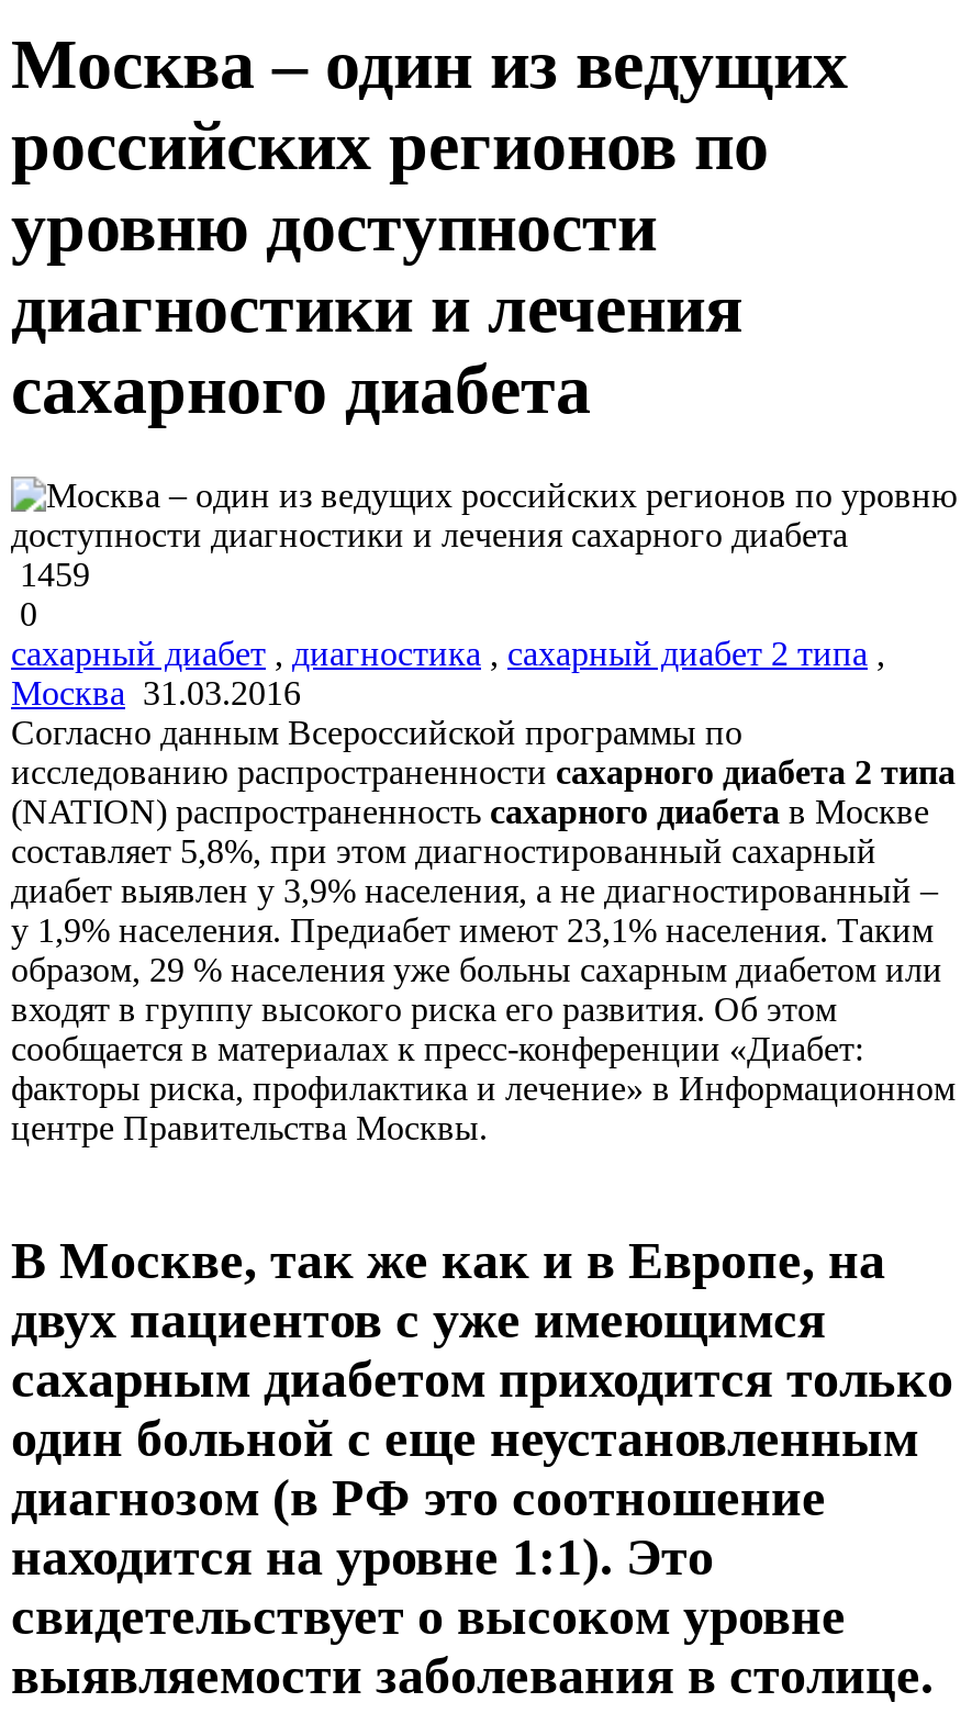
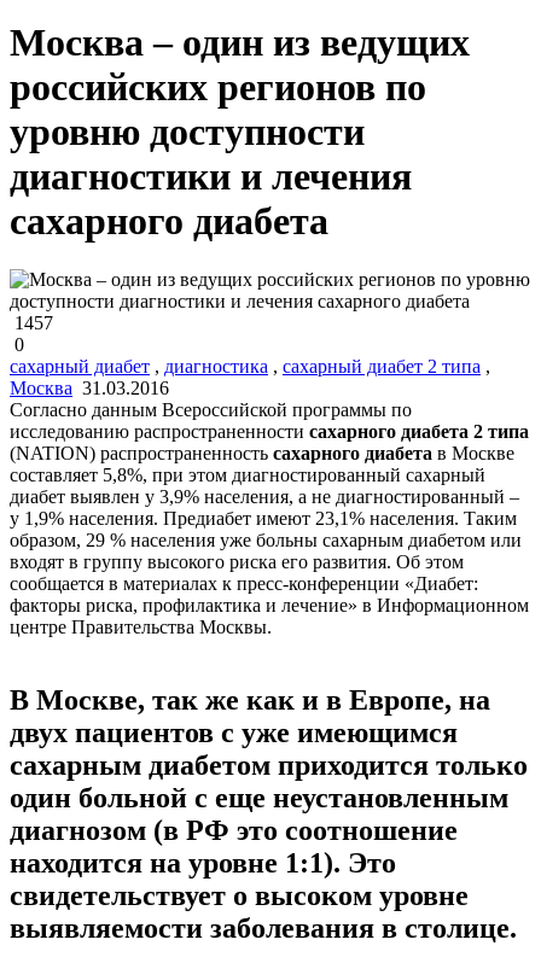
- 1459
+ 1457
